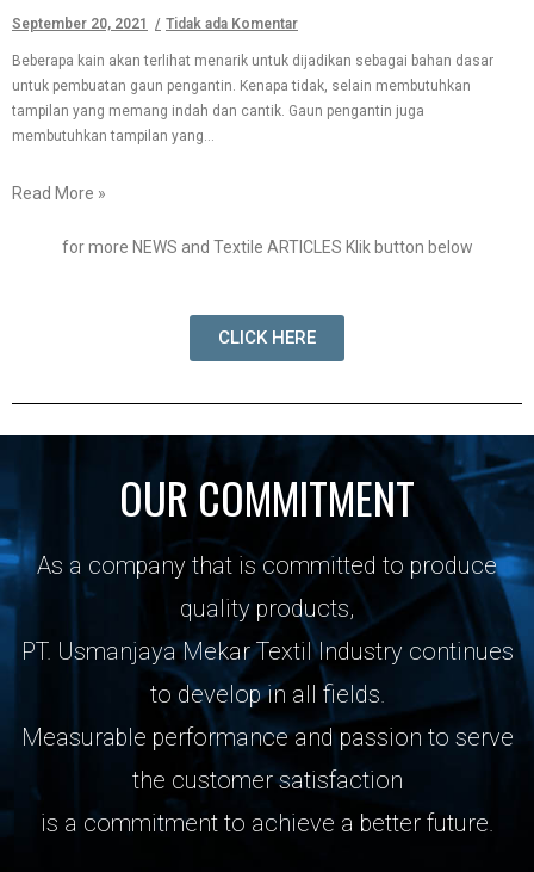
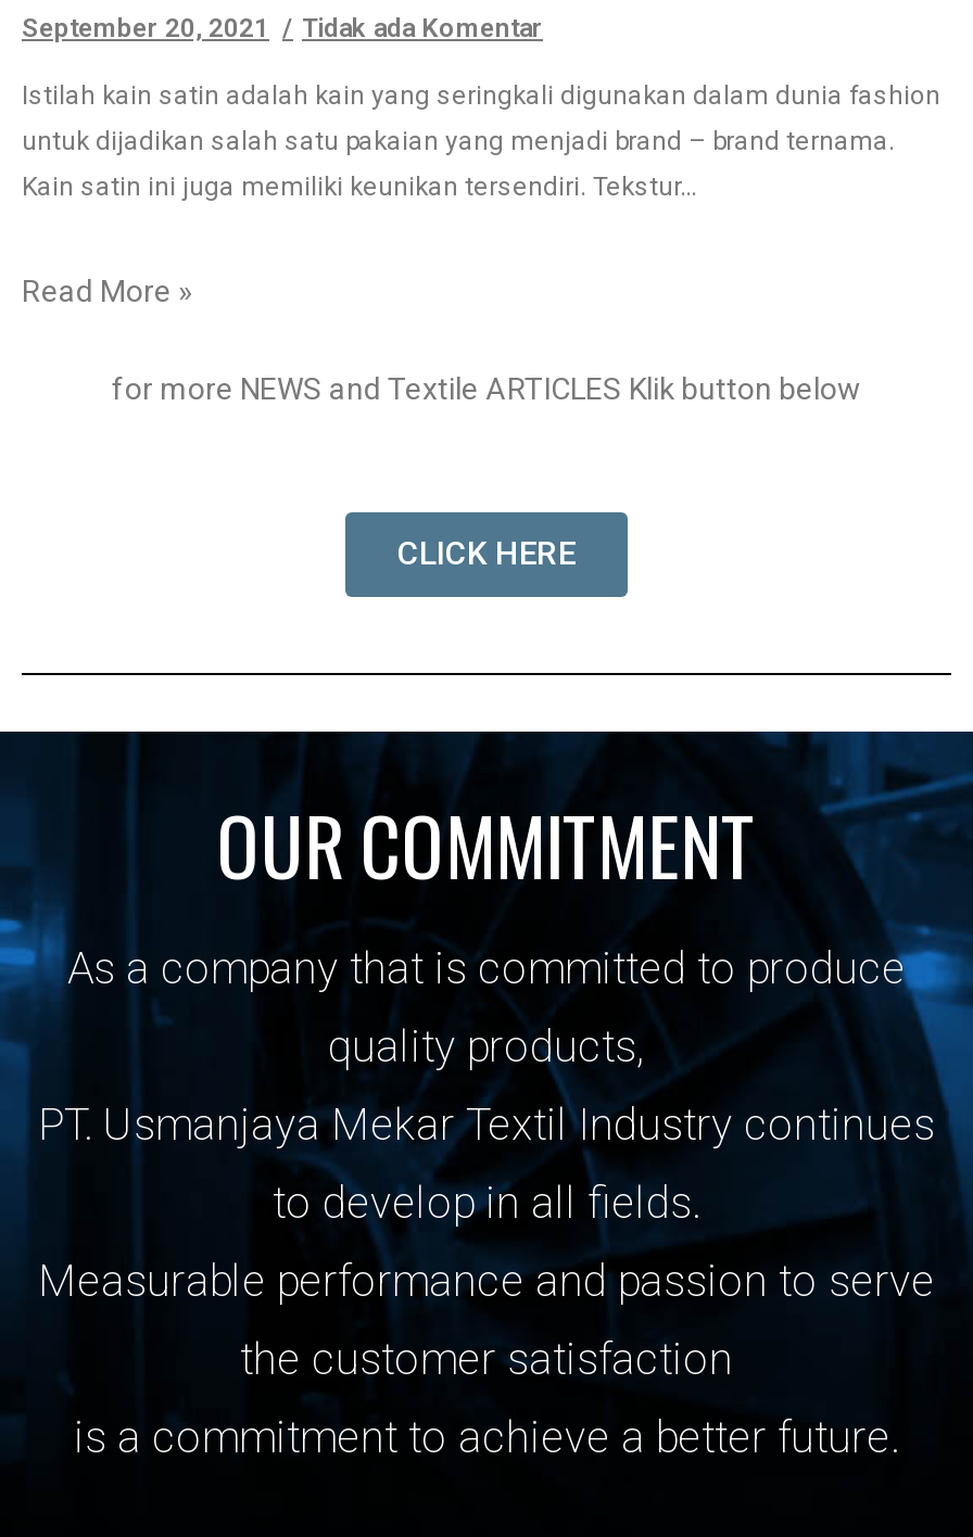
- Beberapa kain akan terlihat menarik untuk dijadikan sebagai bahan dasar
- untuk pembuatan gaun pengantin. Kenapa tidak, selain membutuhkan
- tampilan yang memang indah dan cantik. Gaun pengantin juga
- membutuhkan tampilan yang…
+ Istilah kain satin adalah kain yang seringkali digunakan dalam dunia fashion
+ untuk dijadikan salah satu pakaian yang menjadi brand – brand ternama.
+ Kain satin ini juga memiliki keunikan tersendiri. Tekstur…
